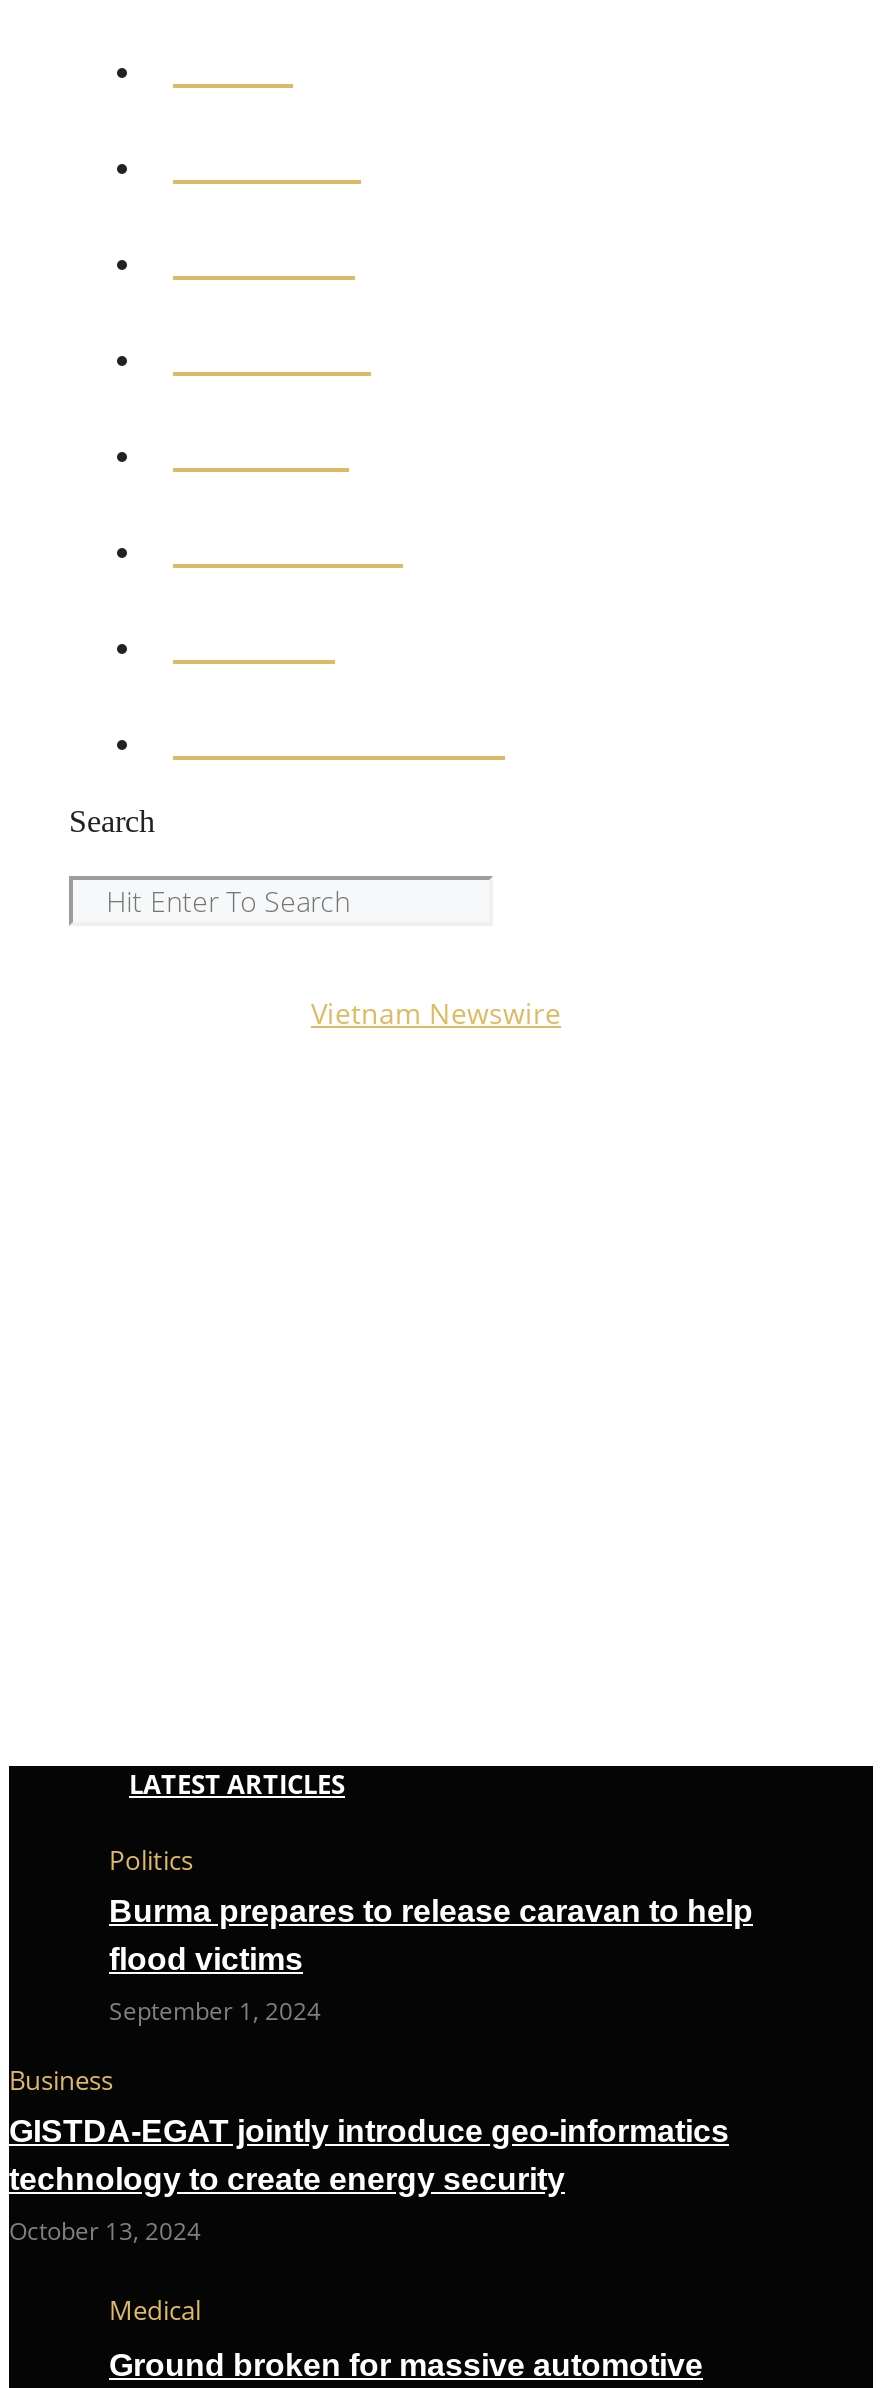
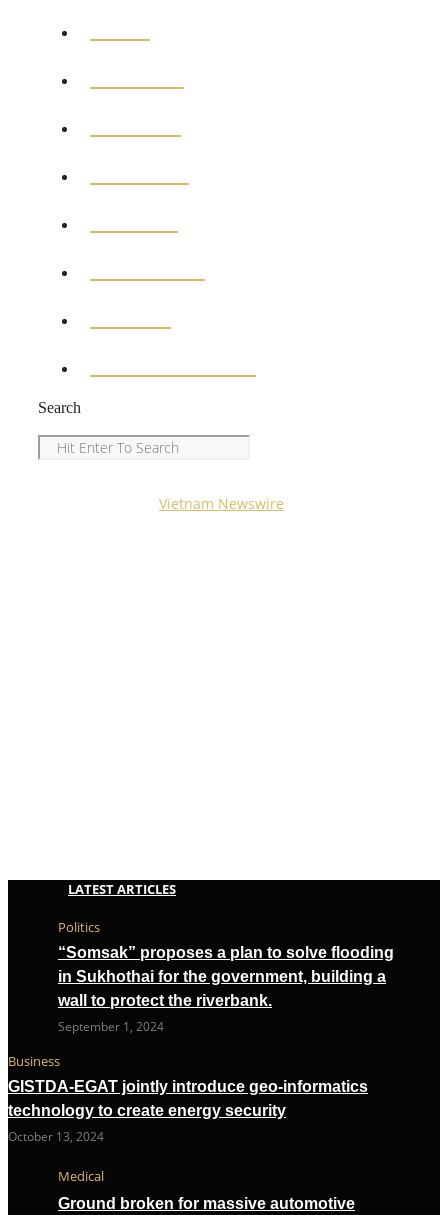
- Burma prepares to release caravan to help
- flood victims
+ “Somsak” proposes a plan to solve flooding
+ in Sukhothai for the government, building a
+ wall to protect the riverbank.
